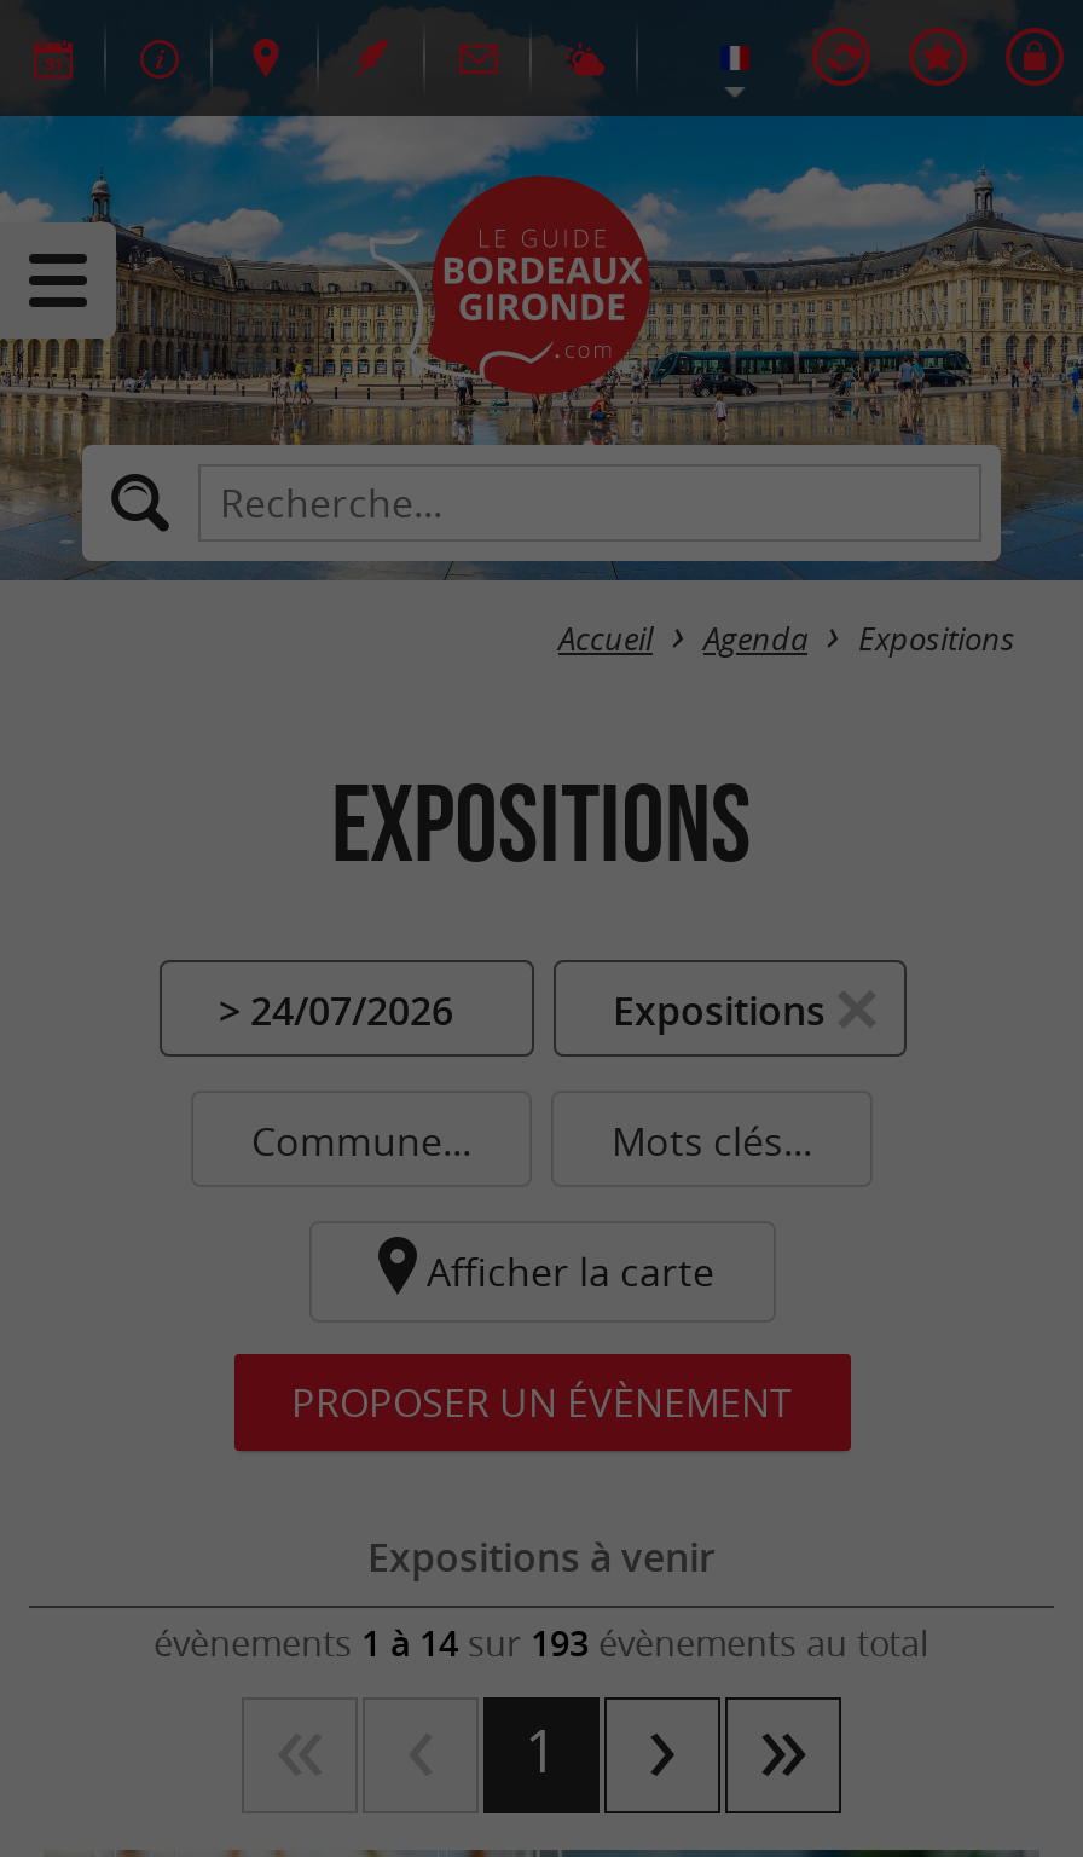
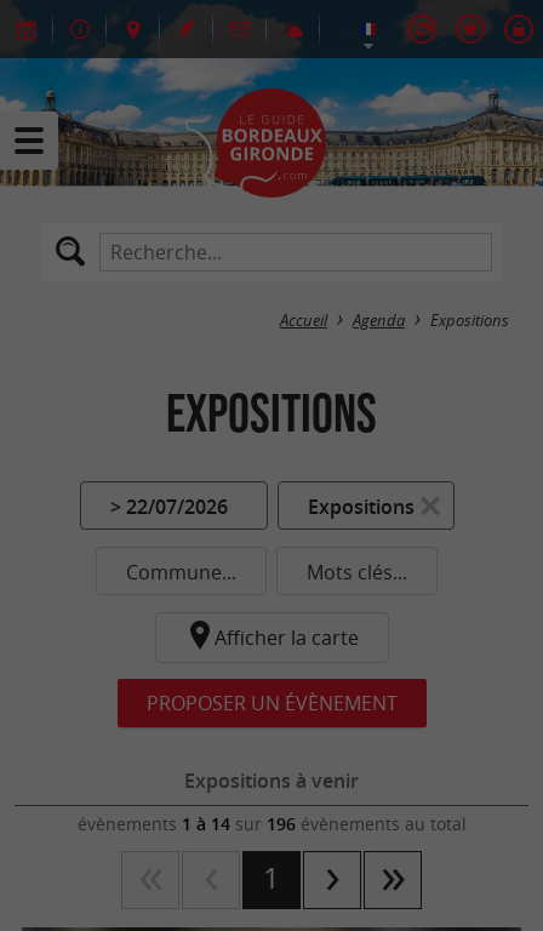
- [image]

- > 24/07/2026
+ > 22/07/2026

- évènements 1 à 14 sur 193 évènements au total
+ évènements 1 à 14 sur 196 évènements au total
